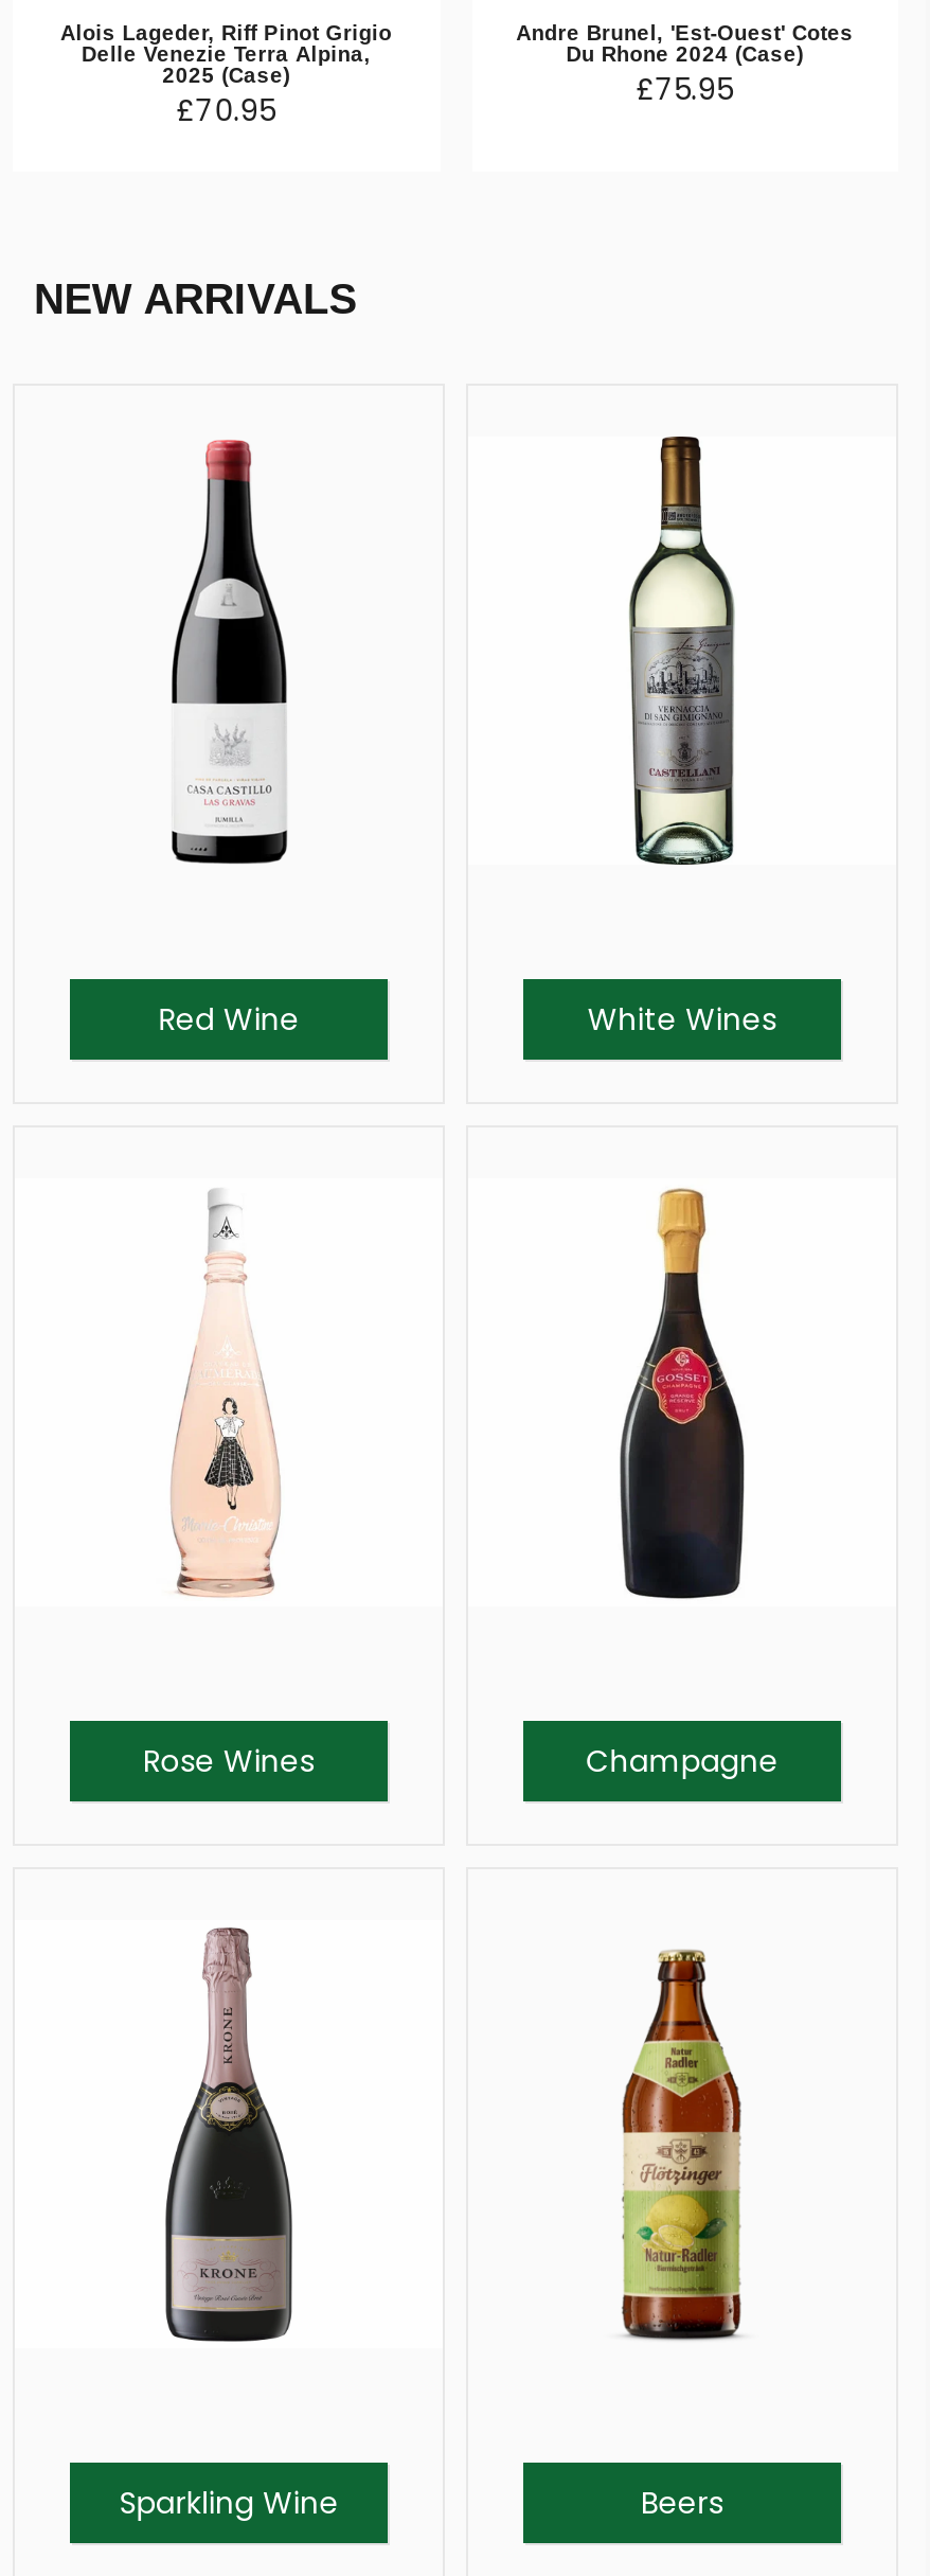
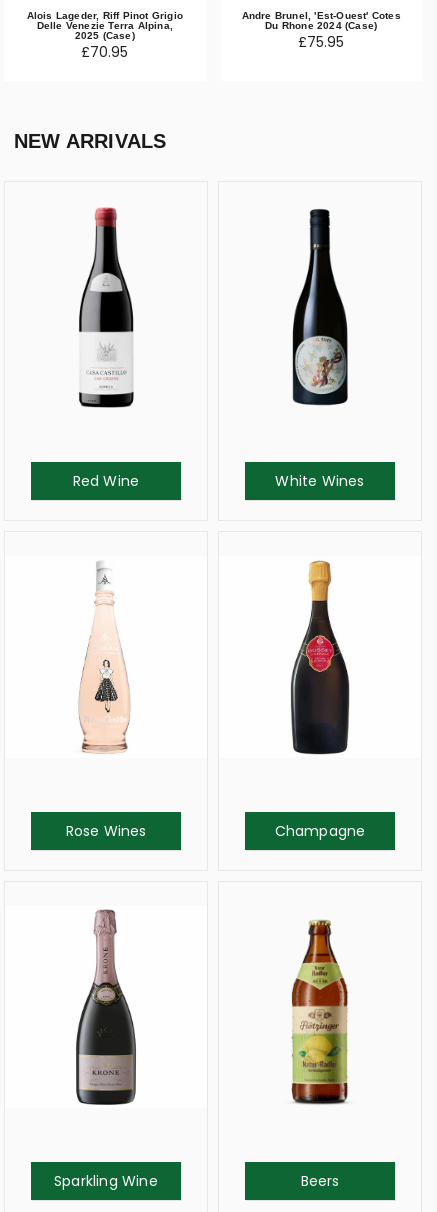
- [image]
+ [image]
